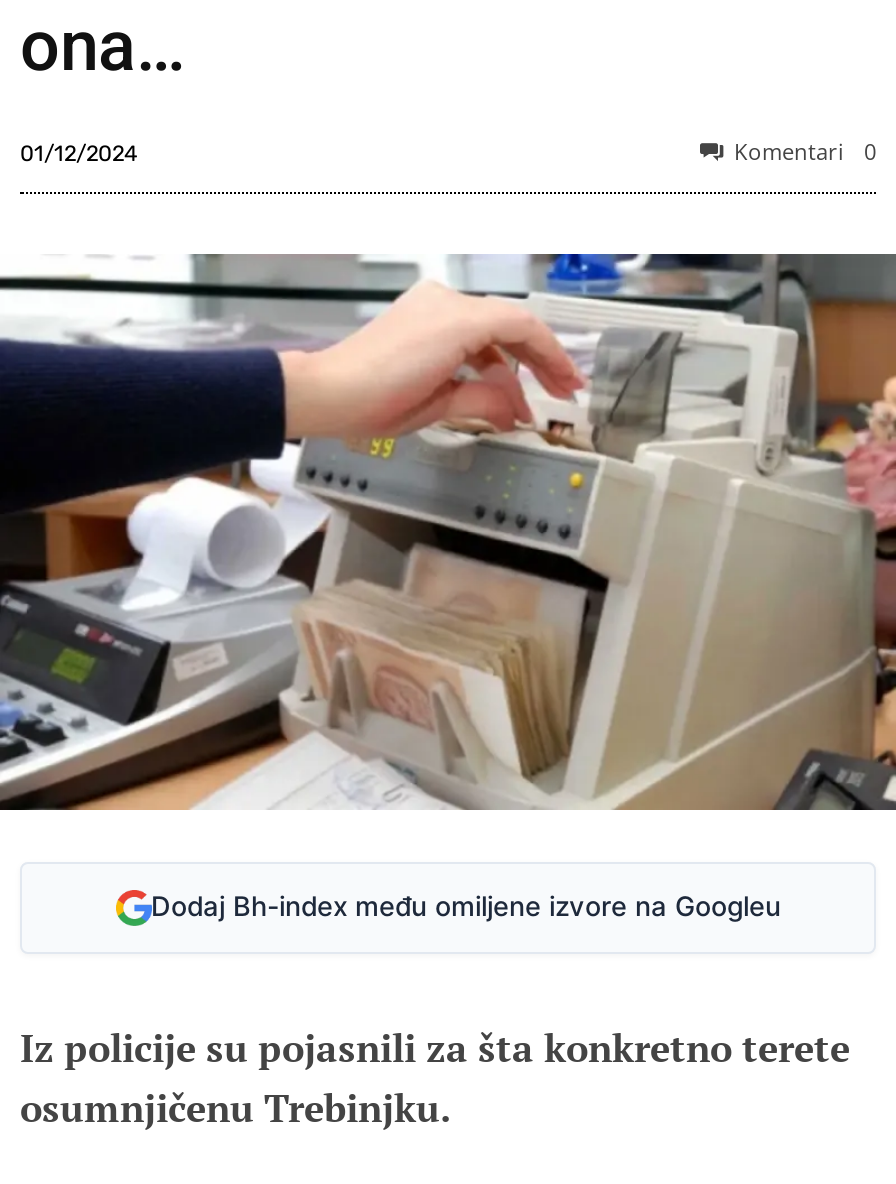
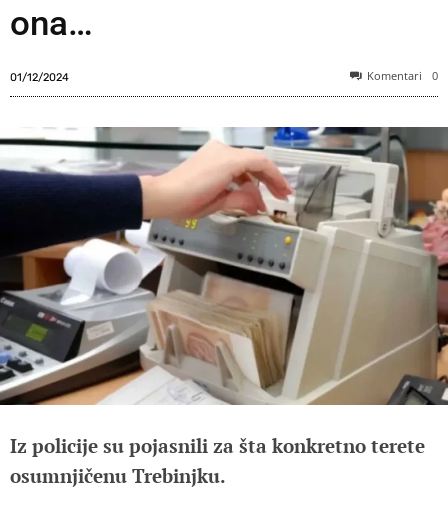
- Dodaj Bh-index među omiljene izvore na Googleu
